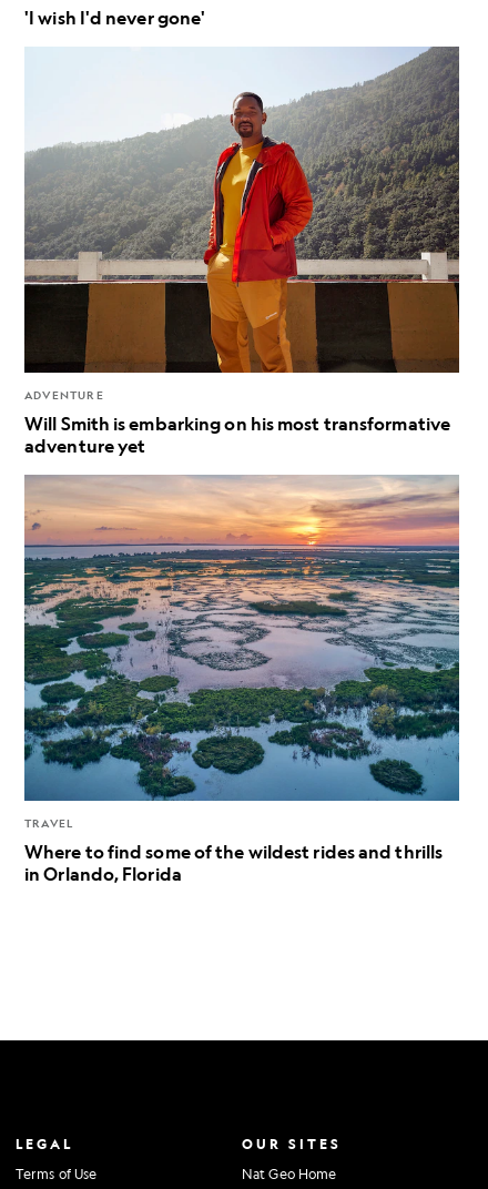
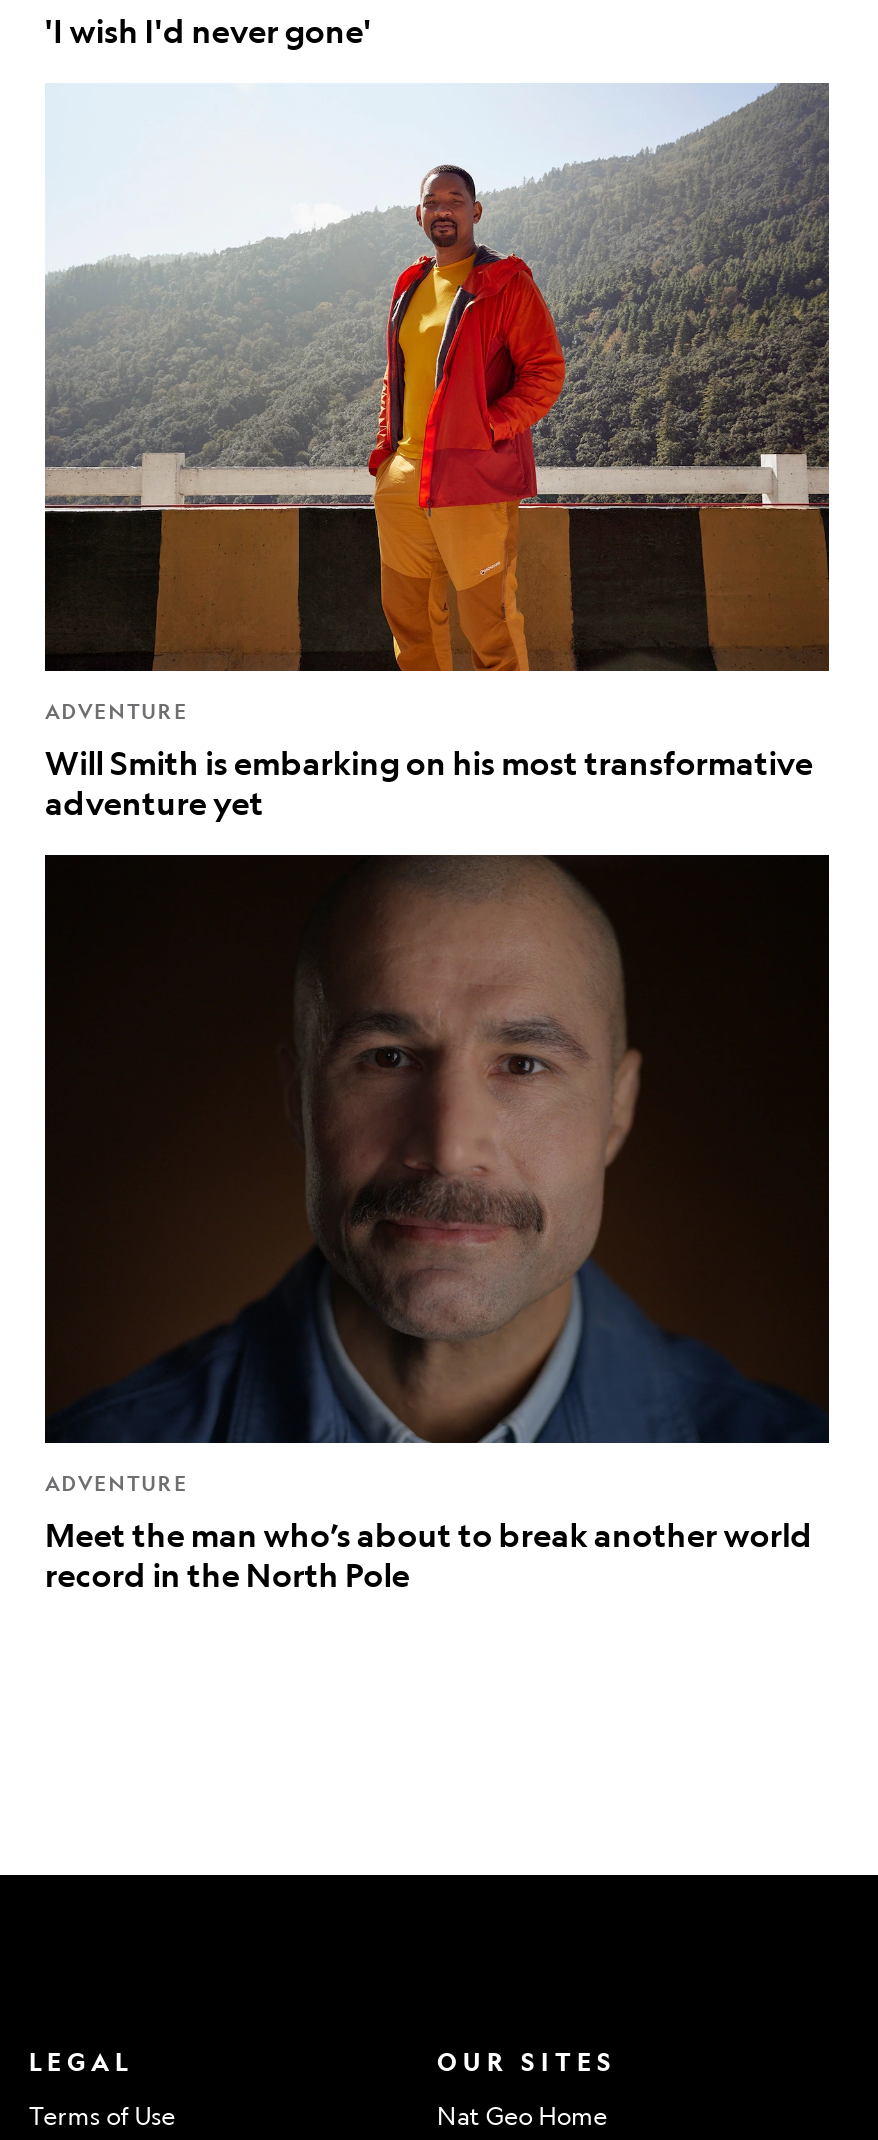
- [image]
- TRAVEL
- Where to find some of the wildest rides and thrills
- in Orlando, Florida
+ [image]
+ ADVENTURE
+ Meet the man who’s about to break another world
+ record in the North Pole
